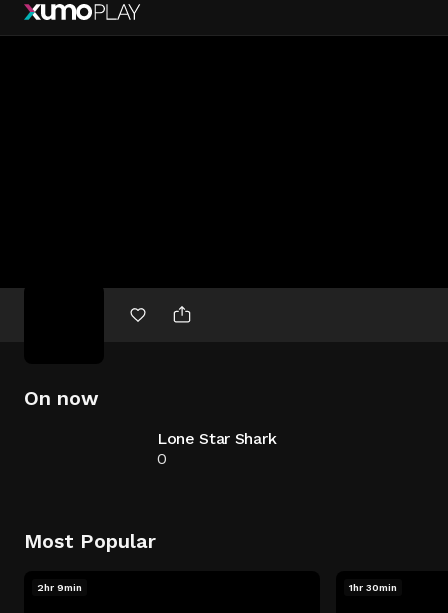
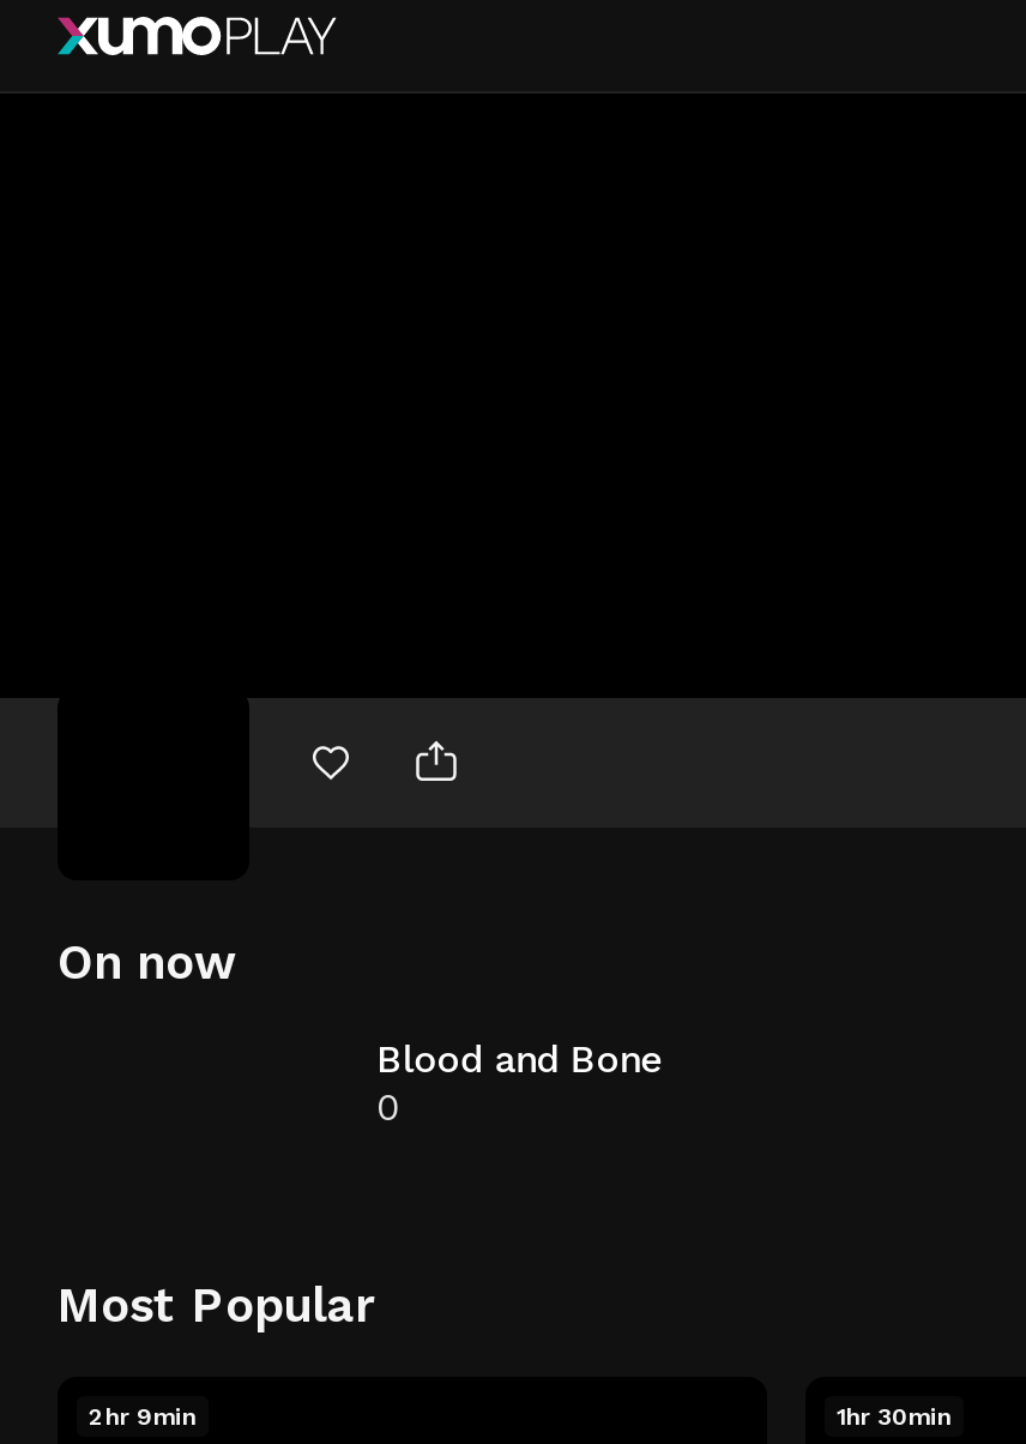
- Lone Star Shark
+ Blood and Bone
